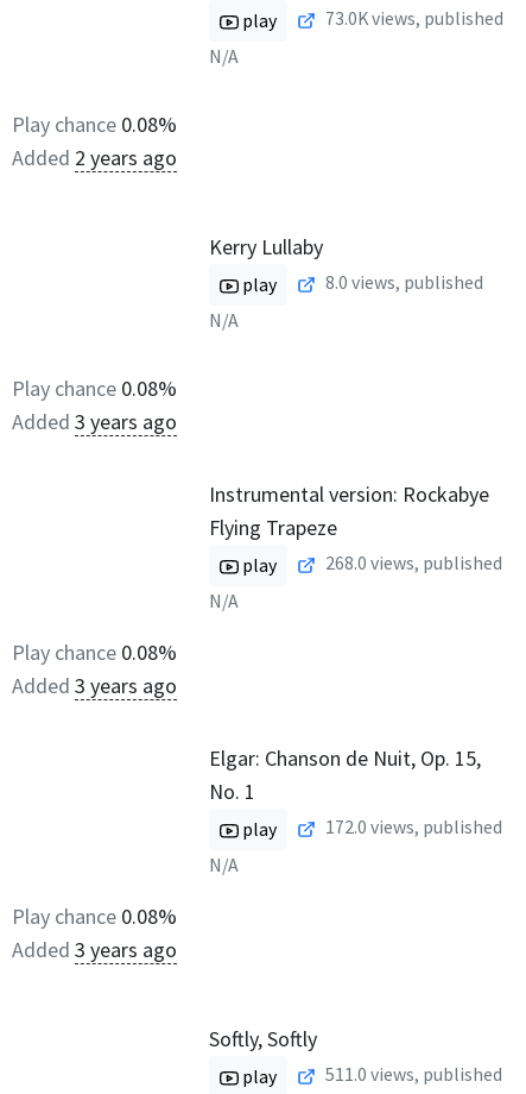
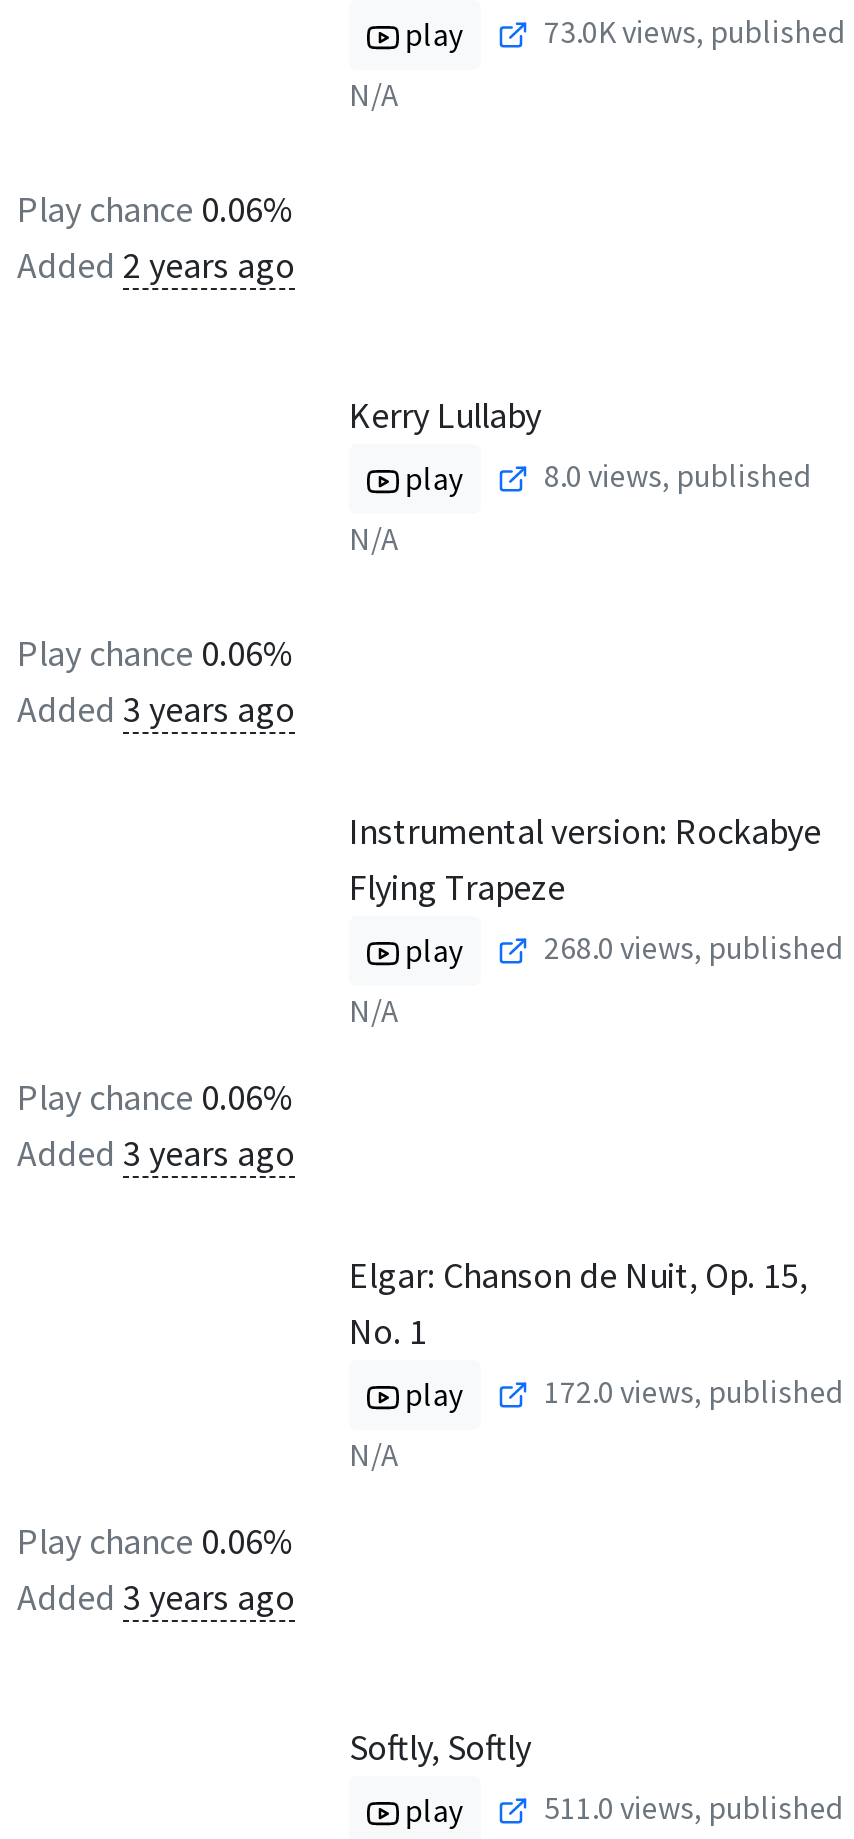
- Play chance 0.08%
+ Play chance 0.06%

- Play chance 0.08%
+ Play chance 0.06%

- Play chance 0.08%
+ Play chance 0.06%

- Play chance 0.08%
+ Play chance 0.06%
